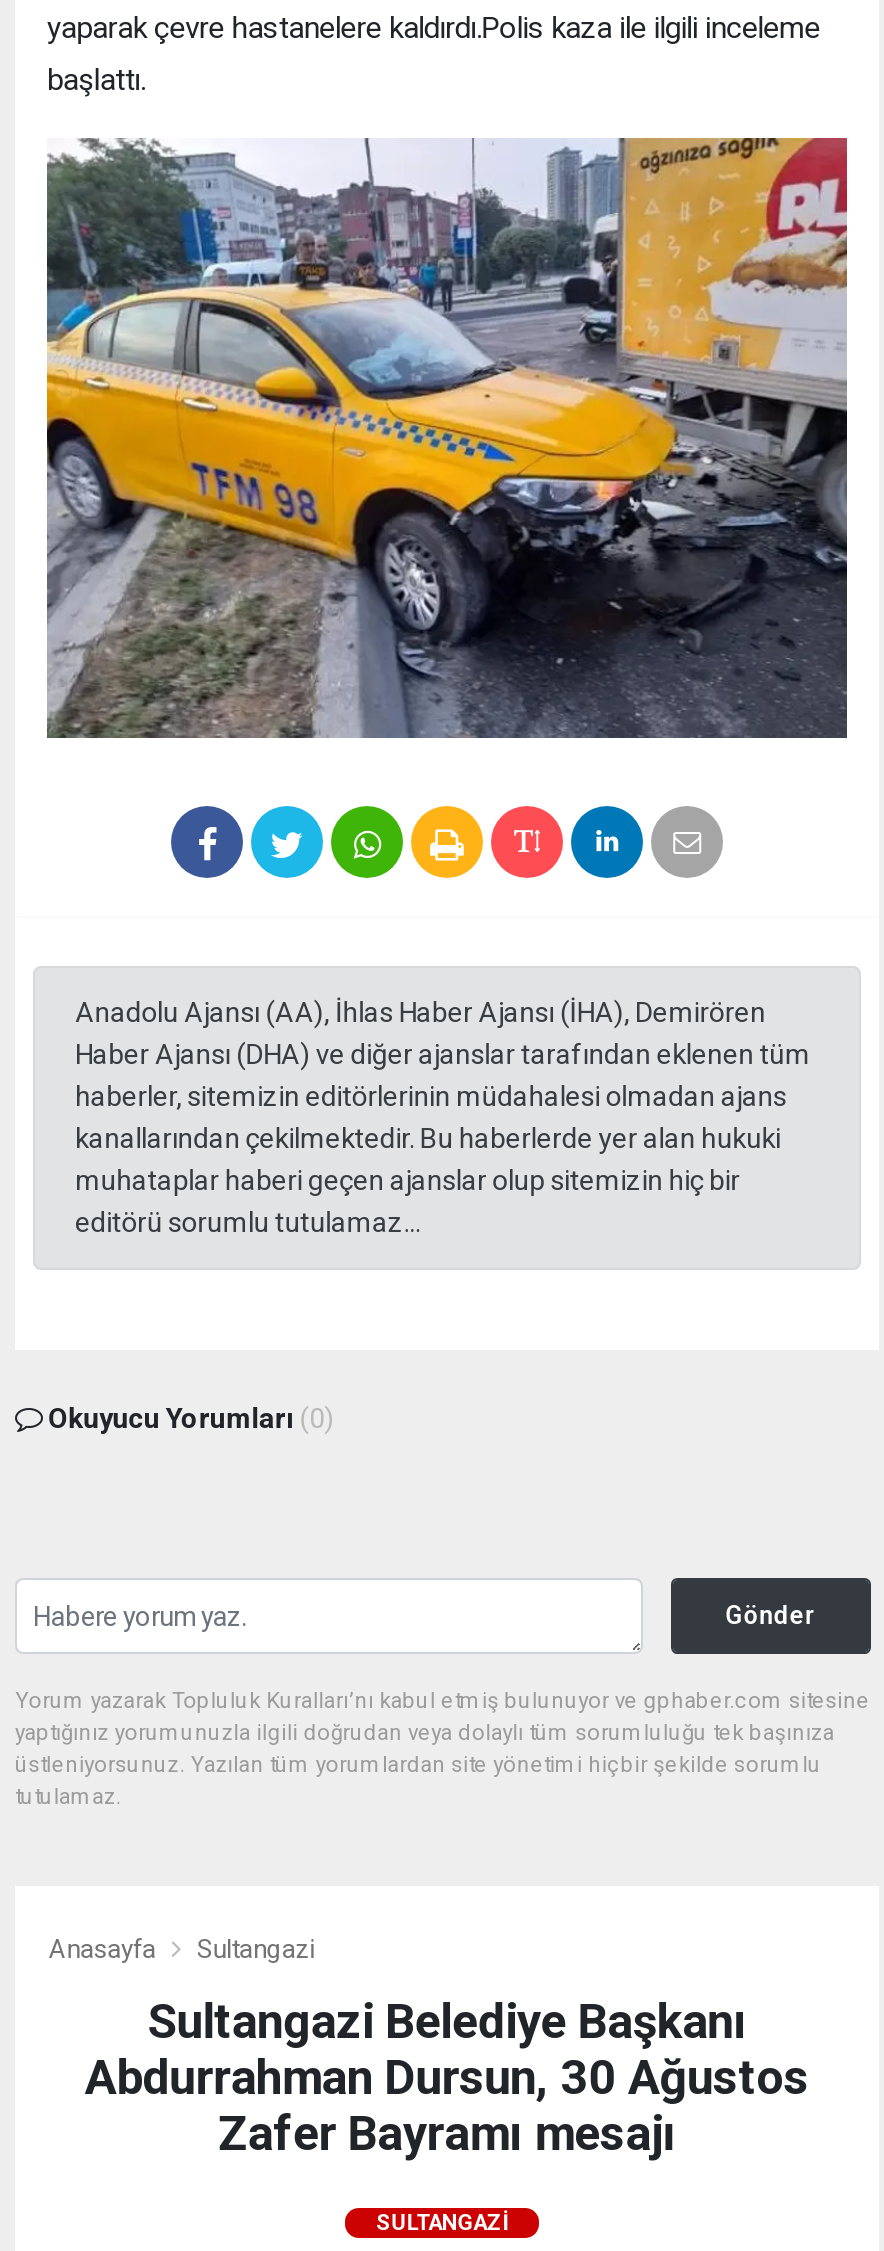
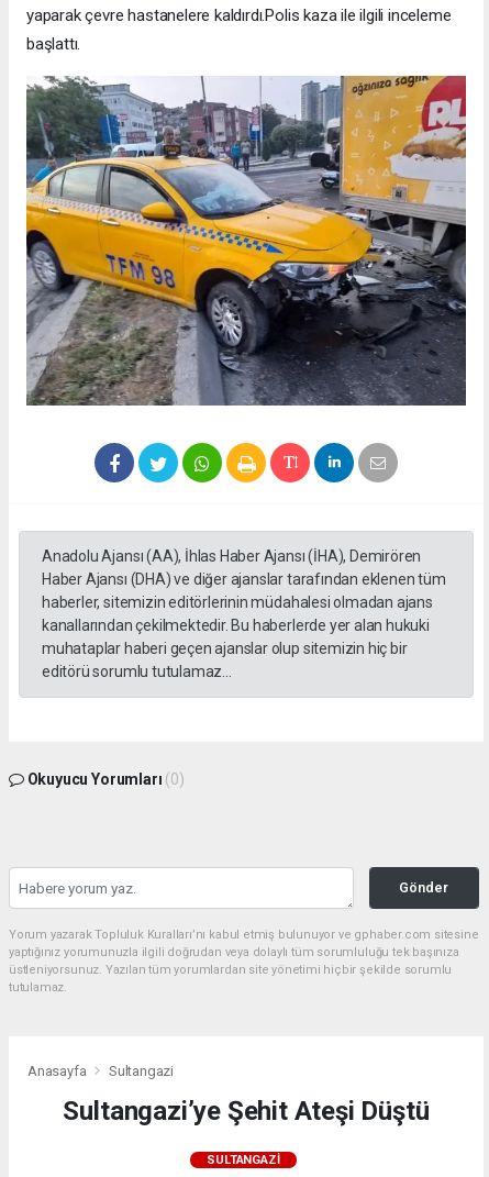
- Sultangazi Belediye Başkanı
- Abdurrahman Dursun, 30 Ağustos
- Zafer Bayramı mesajı
+ Sultangazi’ye Şehit Ateşi Düştü
